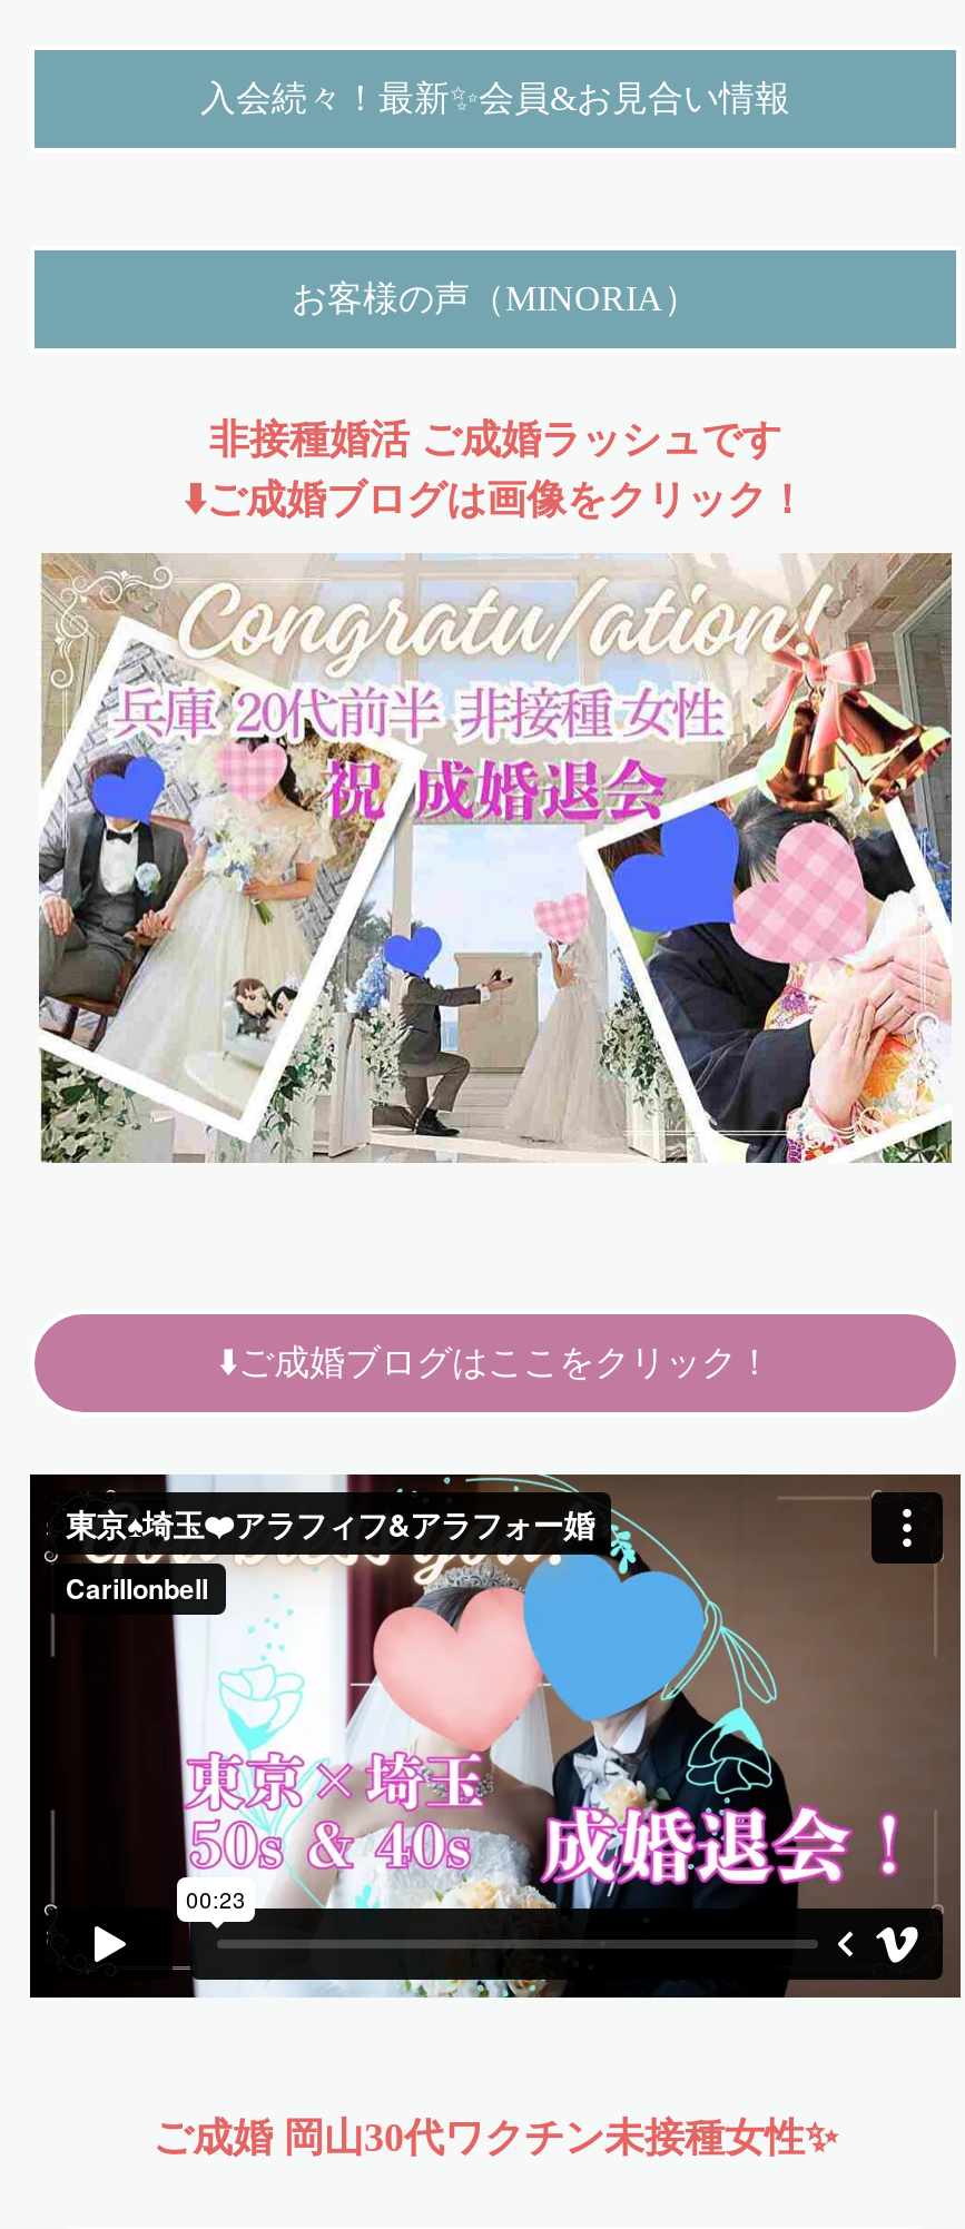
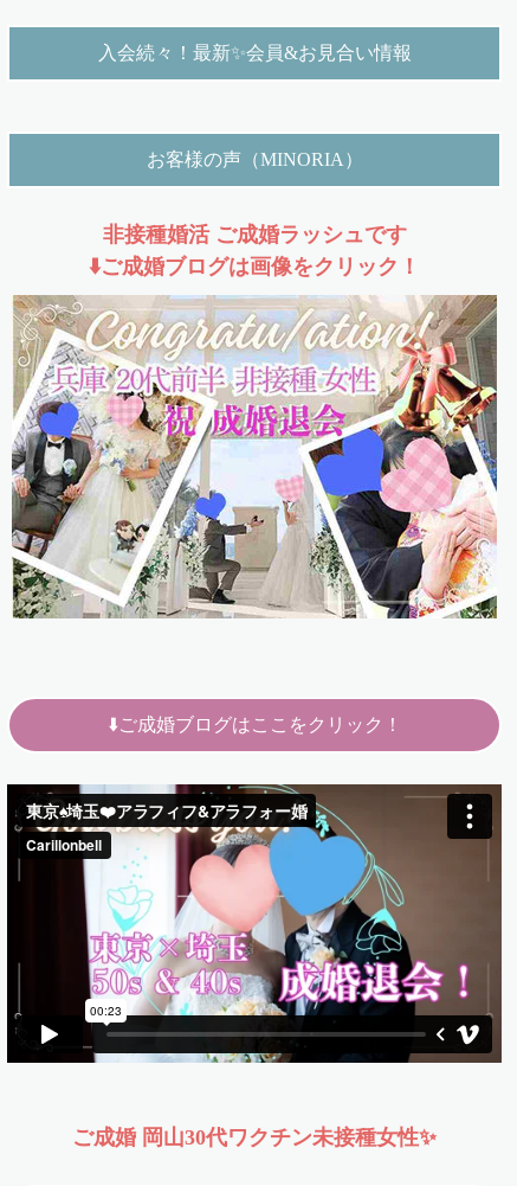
- [image]
+ [image]
